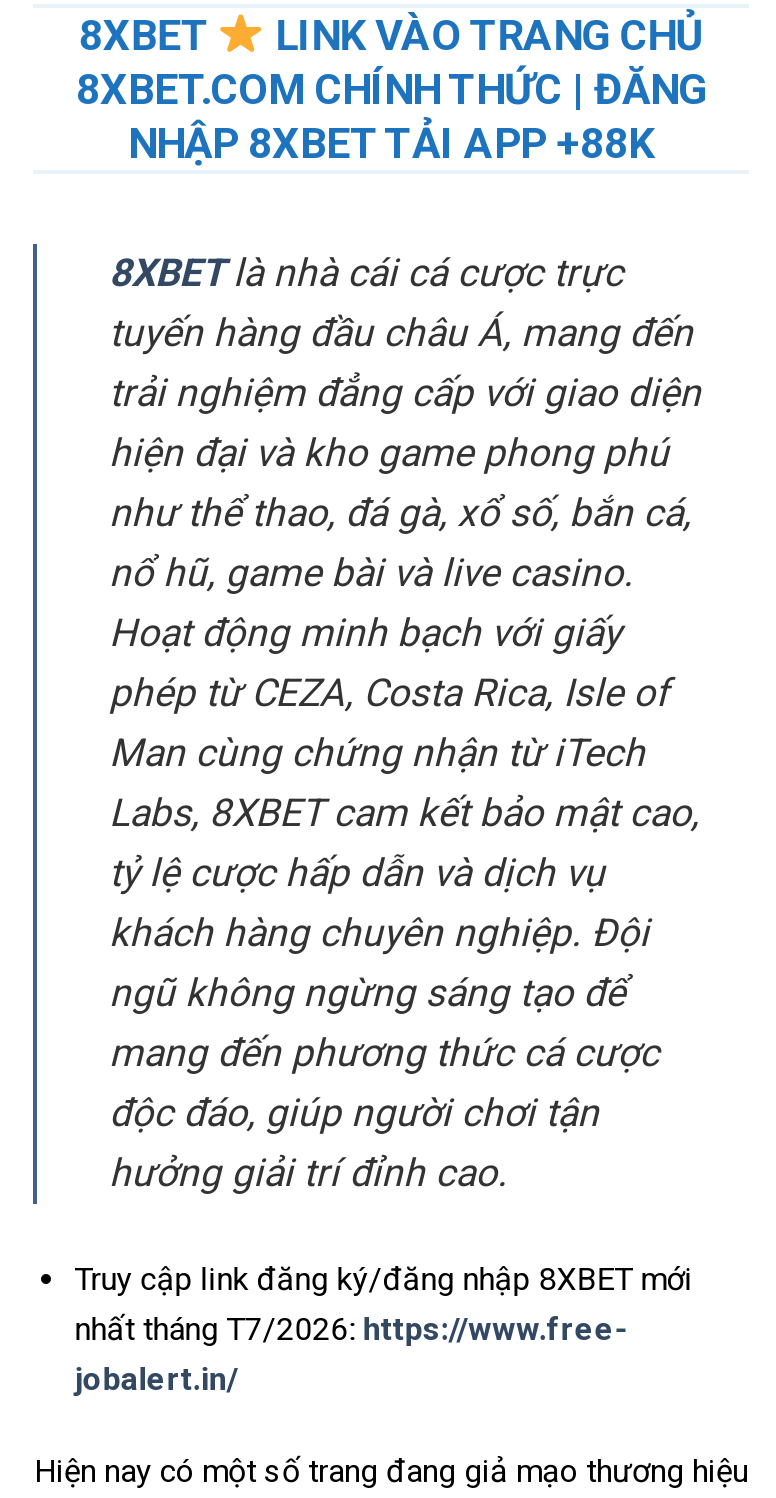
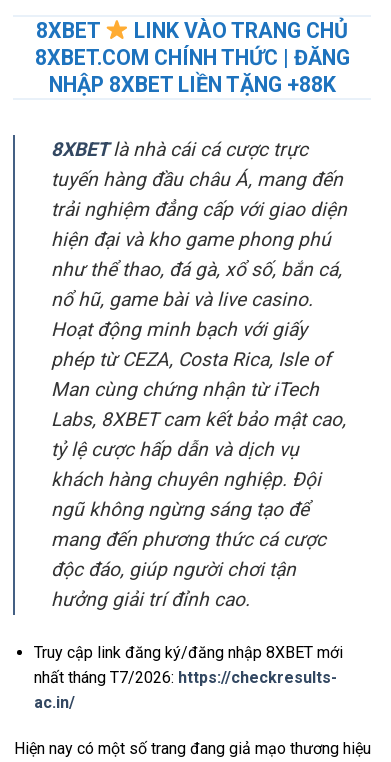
- NHẬP 8XBET TẢI APP +88K
+ NHẬP 8XBET LIỀN TẶNG +88K

- nhất tháng T7/2026: https://www.free-
- jobalert.in/
+ nhất tháng T7/2026: https://checkresults-
+ ac.in/
